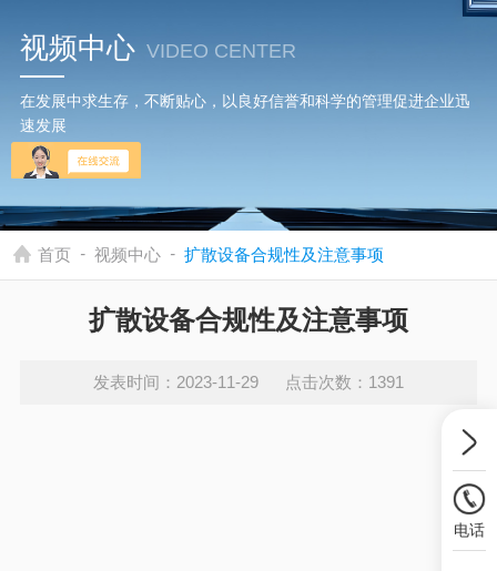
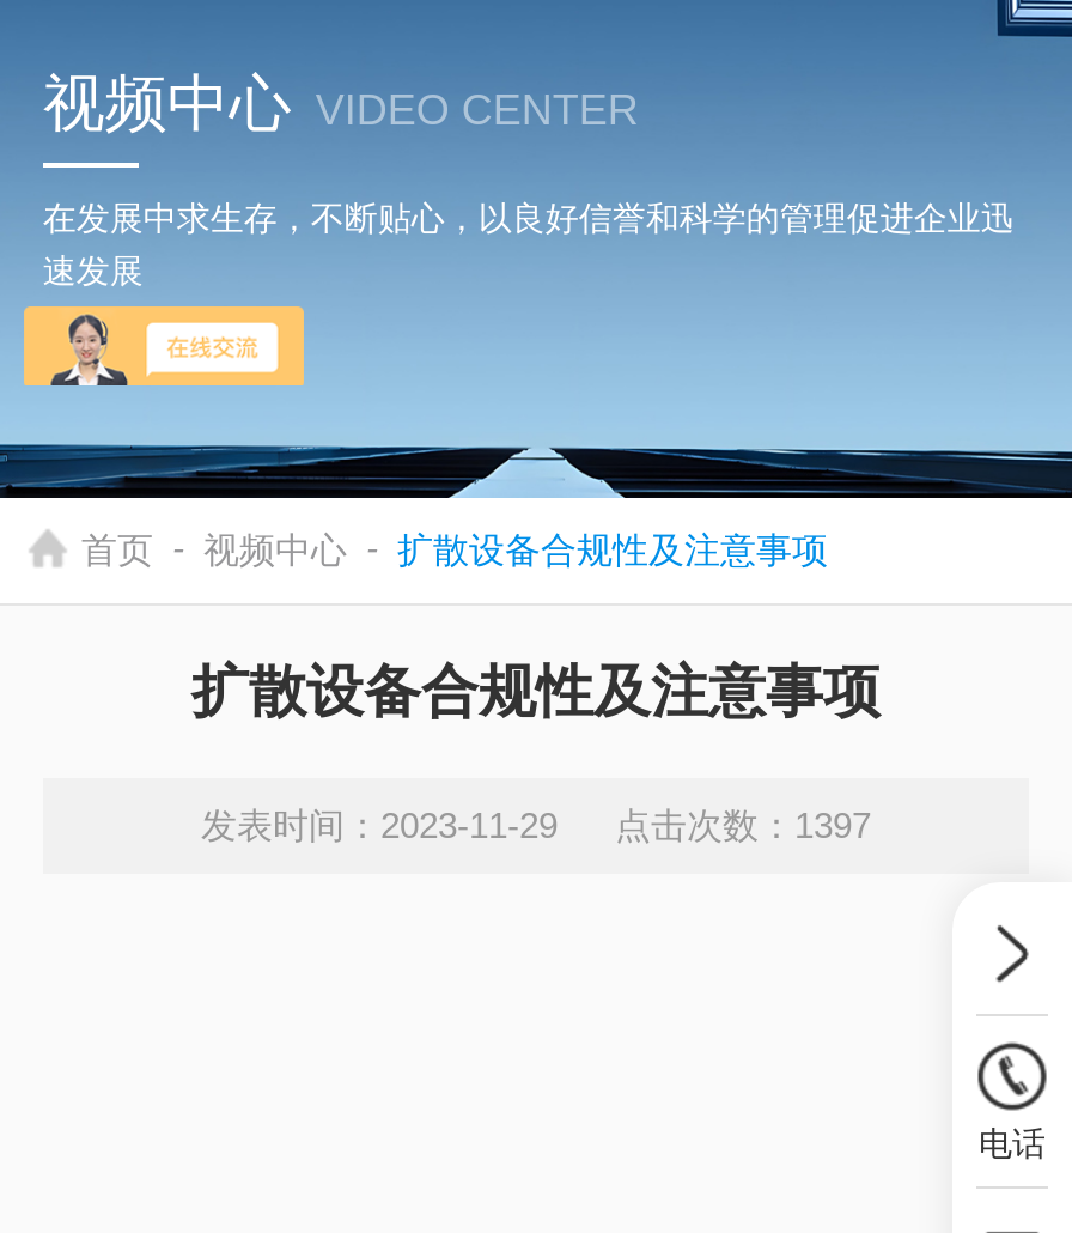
- 发表时间：2023-11-29 点击次数：1391
+ 发表时间：2023-11-29 点击次数：1397
